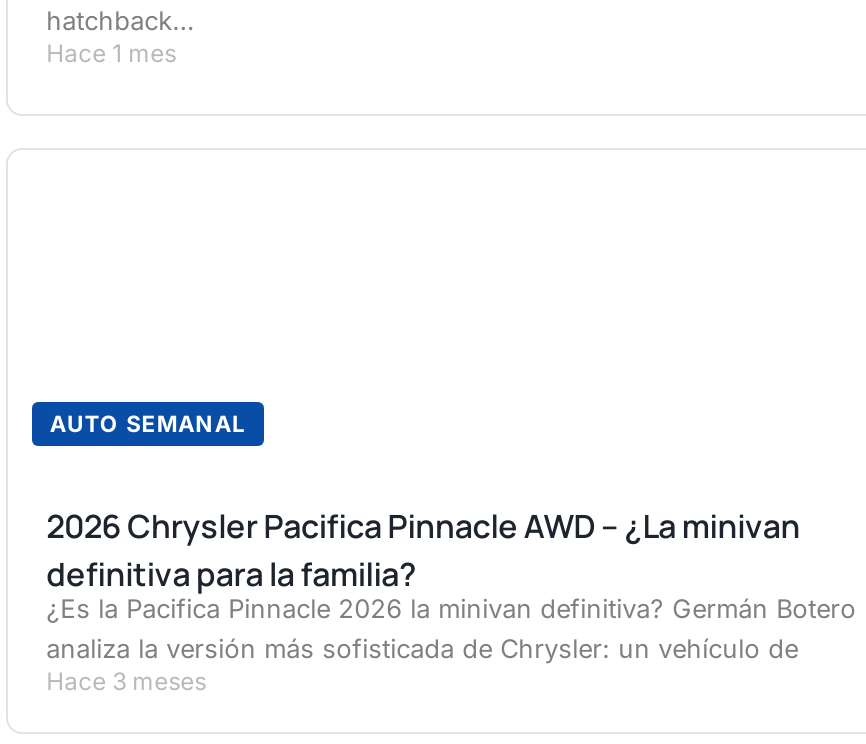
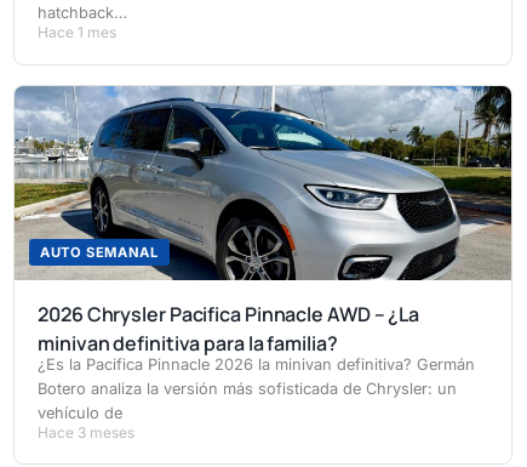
+ [image]
